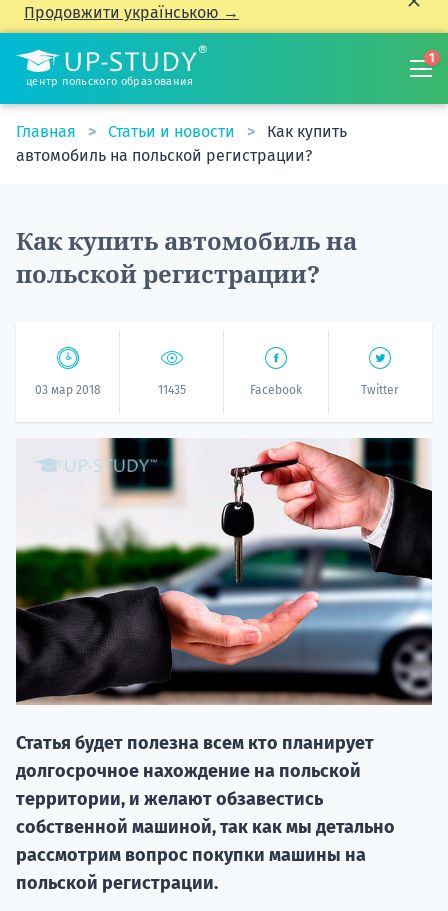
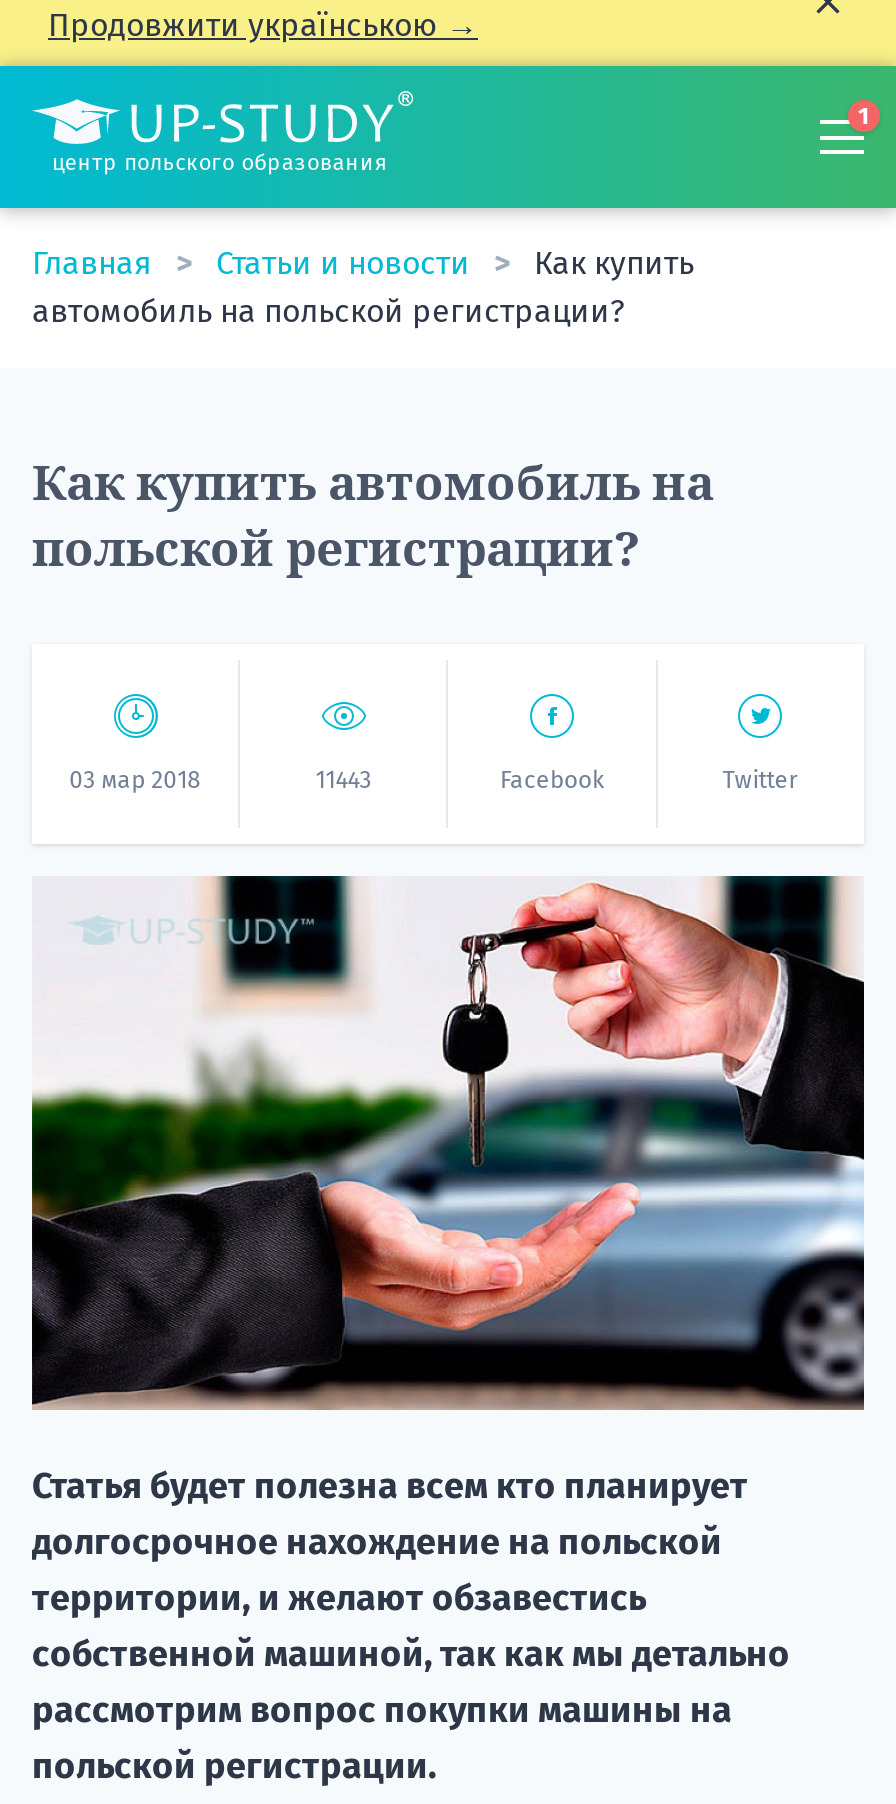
- 11435
+ 11443
